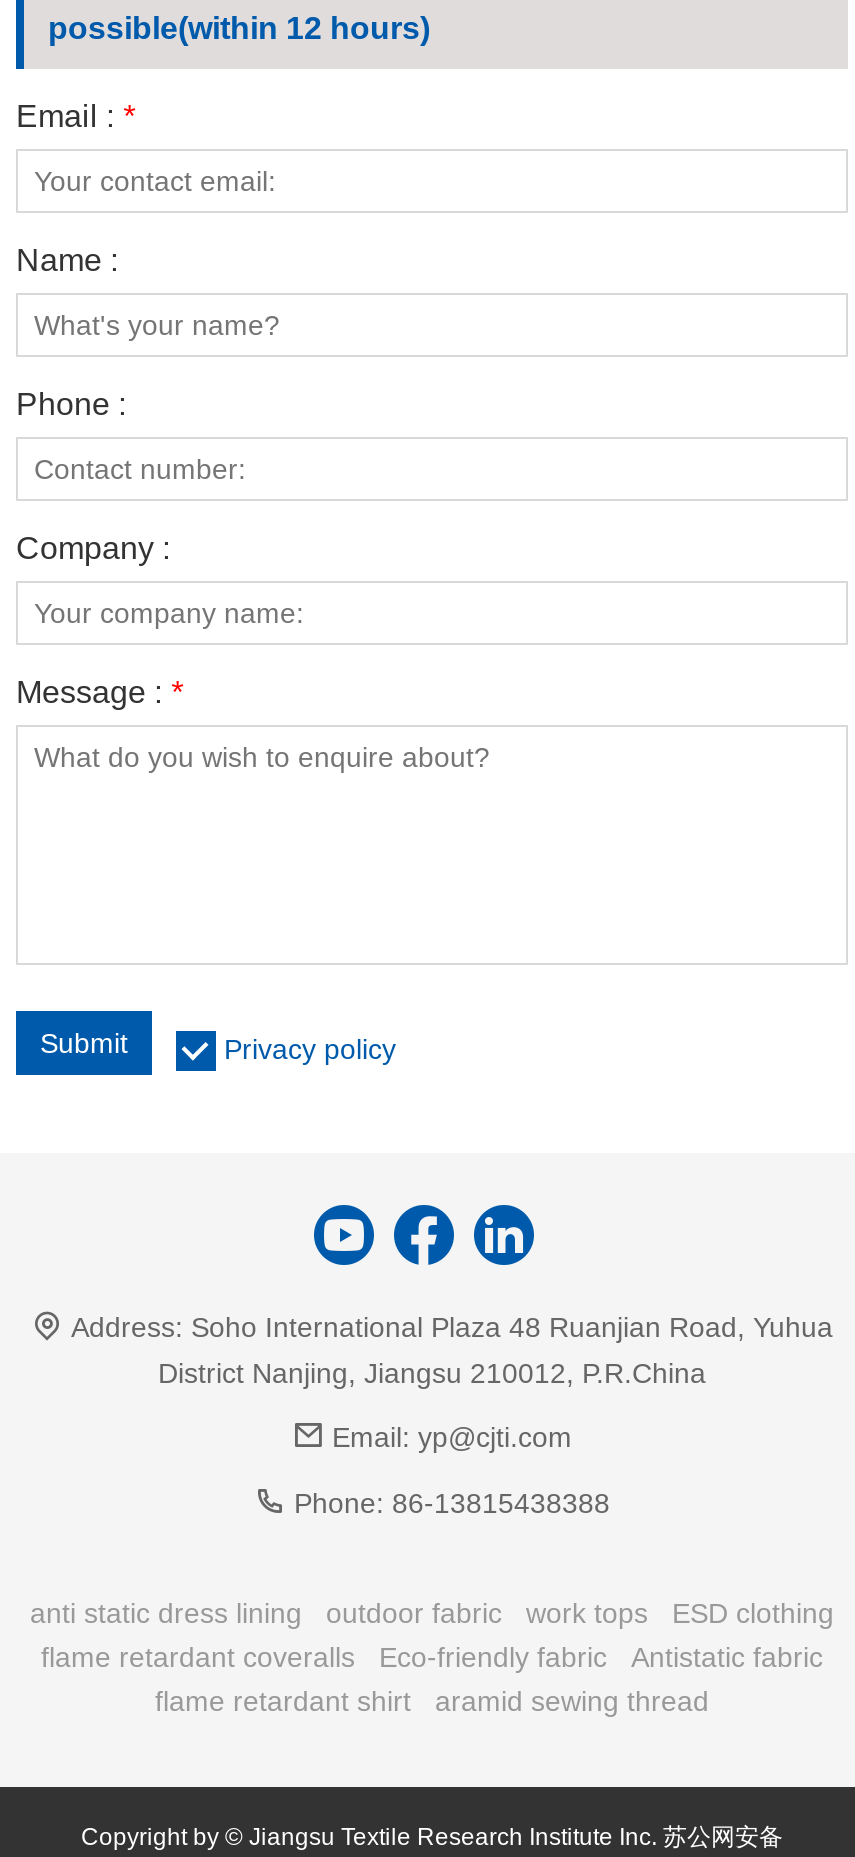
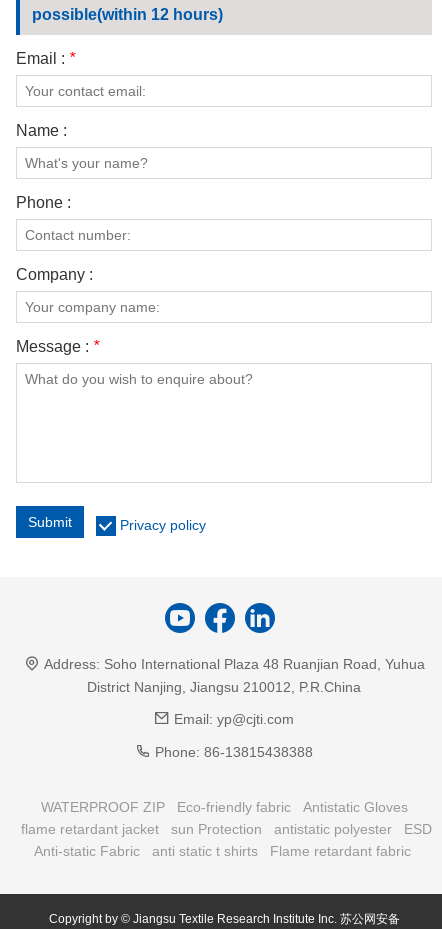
- anti static dress lining
- outdoor fabric
- work tops
- ESD clothing
- flame retardant coveralls
+ WATERPROOF ZIP

- Antistatic fabric
- flame retardant shirt
- aramid sewing thread
+ Antistatic Gloves
+ flame retardant jacket
+ sun Protection
+ antistatic polyester
+ ESD
+ Anti-static Fabric
+ anti static t shirts
+ Flame retardant fabric

moved up: Eco-friendly fabric
